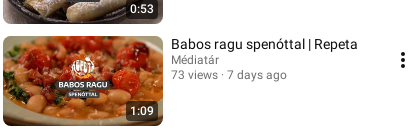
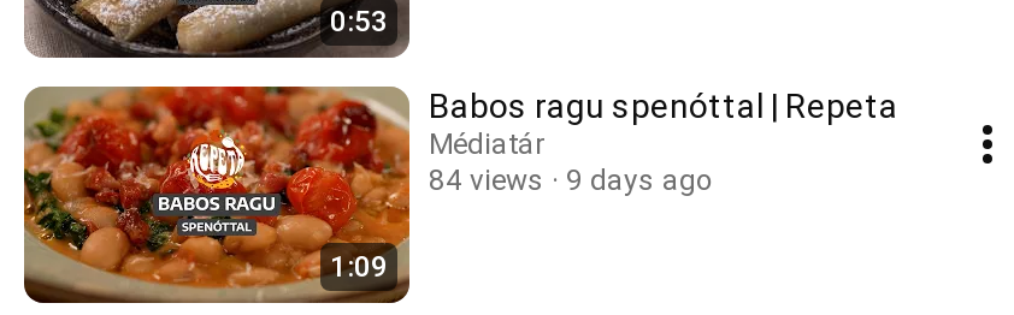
- 73 views
+ 84 views

- 7 days ago
+ 9 days ago
